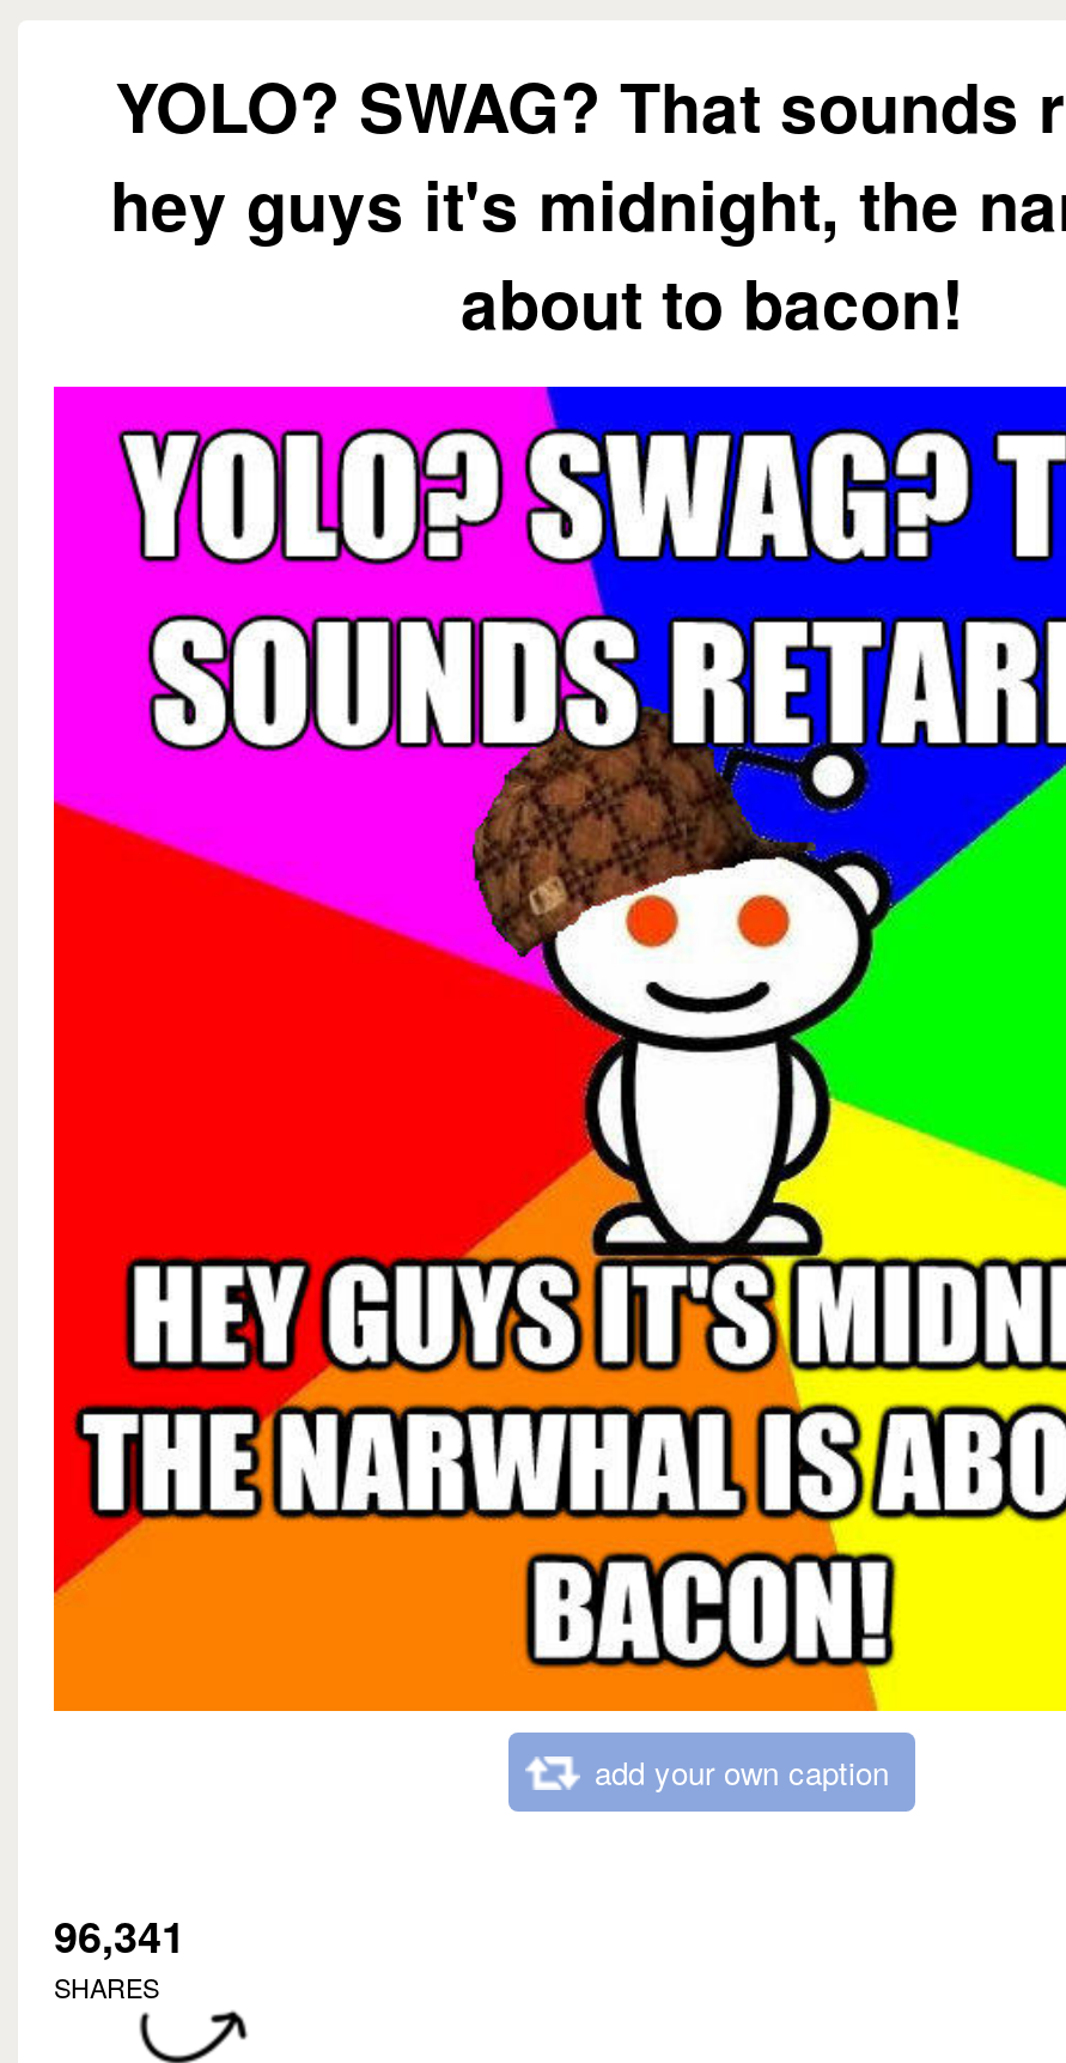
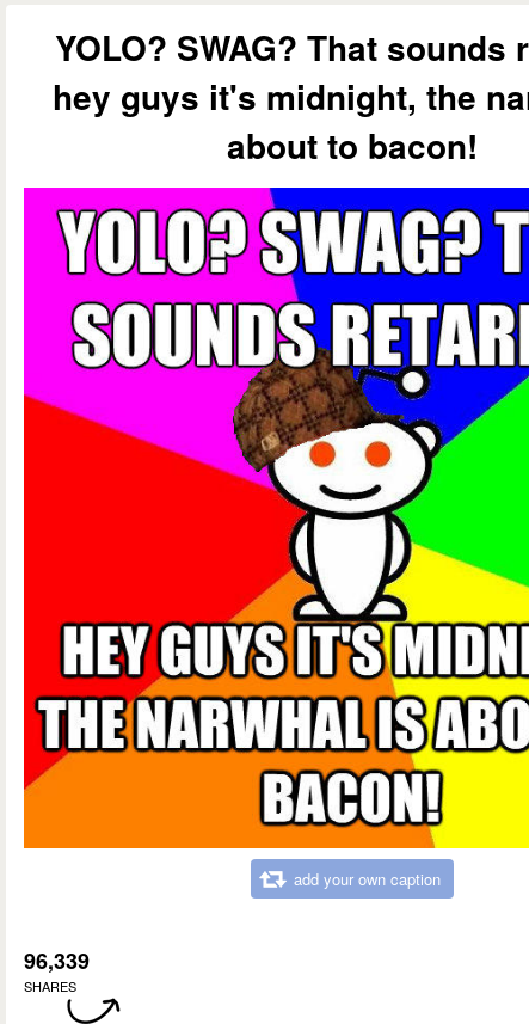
- 96,341
+ 96,339
